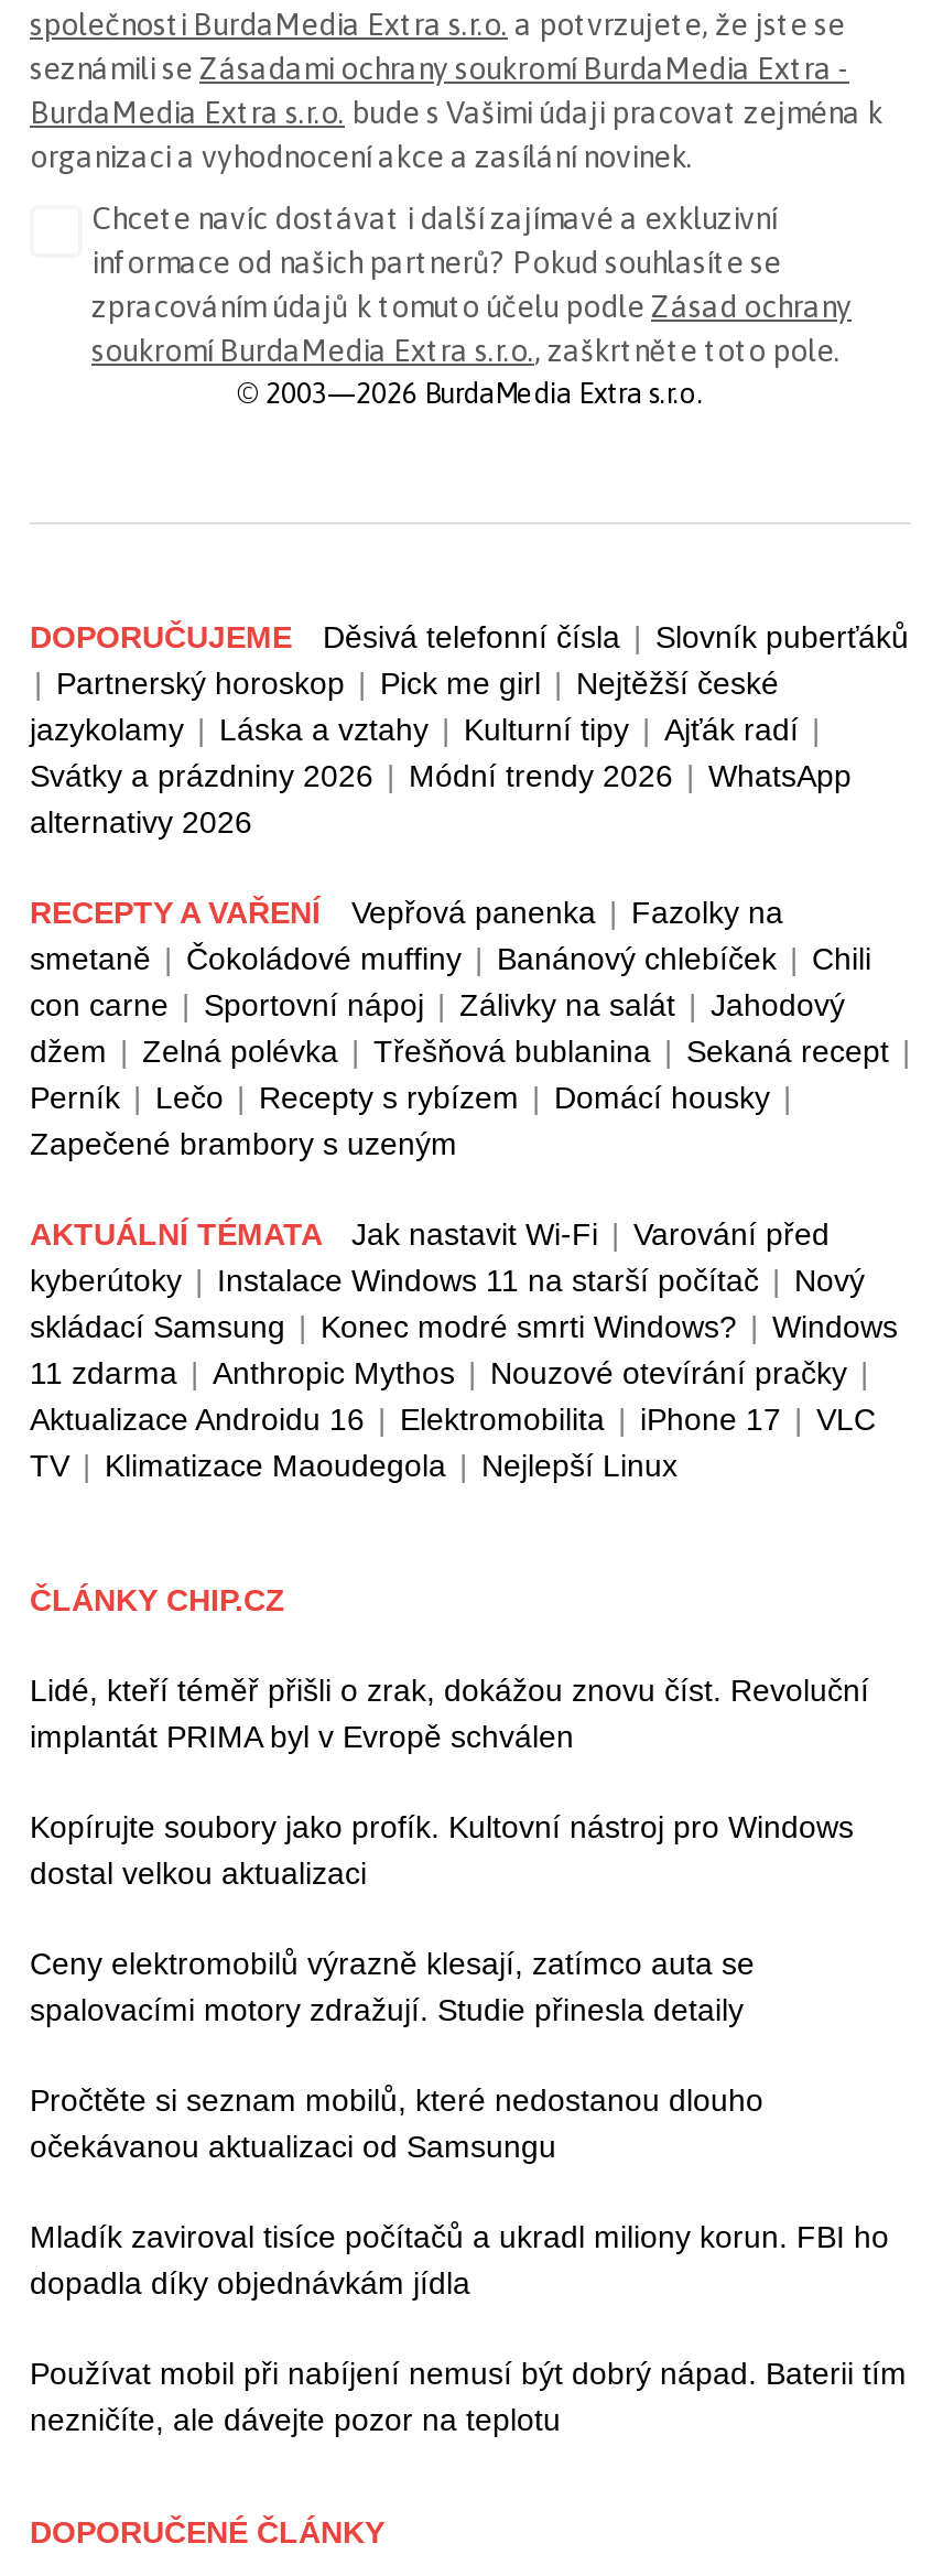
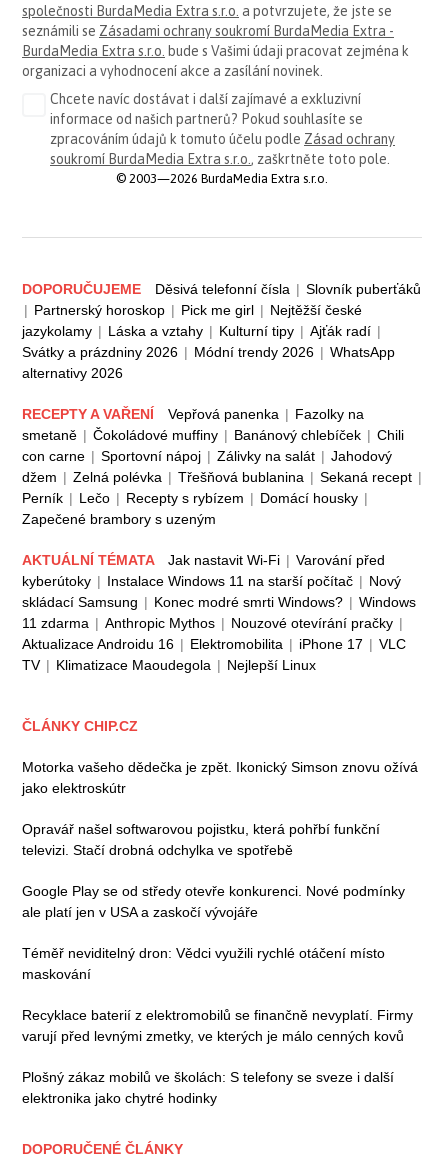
- Lidé, kteří téměř přišli o zrak, dokážou znovu číst. Revoluční
- implantát PRIMA byl v Evropě schválen
+ Motorka vašeho dědečka je zpět. Ikonický Simson znovu ožívá
+ jako elektroskútr

- Kopírujte soubory jako profík. Kultovní nástroj pro Windows
- dostal velkou aktualizaci
+ Opravář našel softwarovou pojistku, která pohřbí funkční
+ televizi. Stačí drobná odchylka ve spotřebě

- Ceny elektromobilů výrazně klesají, zatímco auta se
- spalovacími motory zdražují. Studie přinesla detaily
+ Google Play se od středy otevře konkurenci. Nové podmínky
+ ale platí jen v USA a zaskočí vývojáře

- Pročtěte si seznam mobilů, které nedostanou dlouho
- očekávanou aktualizaci od Samsungu
+ Téměř neviditelný dron: Vědci využili rychlé otáčení místo
+ maskování

- Mladík zaviroval tisíce počítačů a ukradl miliony korun. FBI ho
- dopadla díky objednávkám jídla
+ Recyklace baterií z elektromobilů se finančně nevyplatí. Firmy
+ varují před levnými zmetky, ve kterých je málo cenných kovů

- Používat mobil při nabíjení nemusí být dobrý nápad. Baterii tím
- nezničíte, ale dávejte pozor na teplotu
+ Plošný zákaz mobilů ve školách: S telefony se sveze i další
+ elektronika jako chytré hodinky
